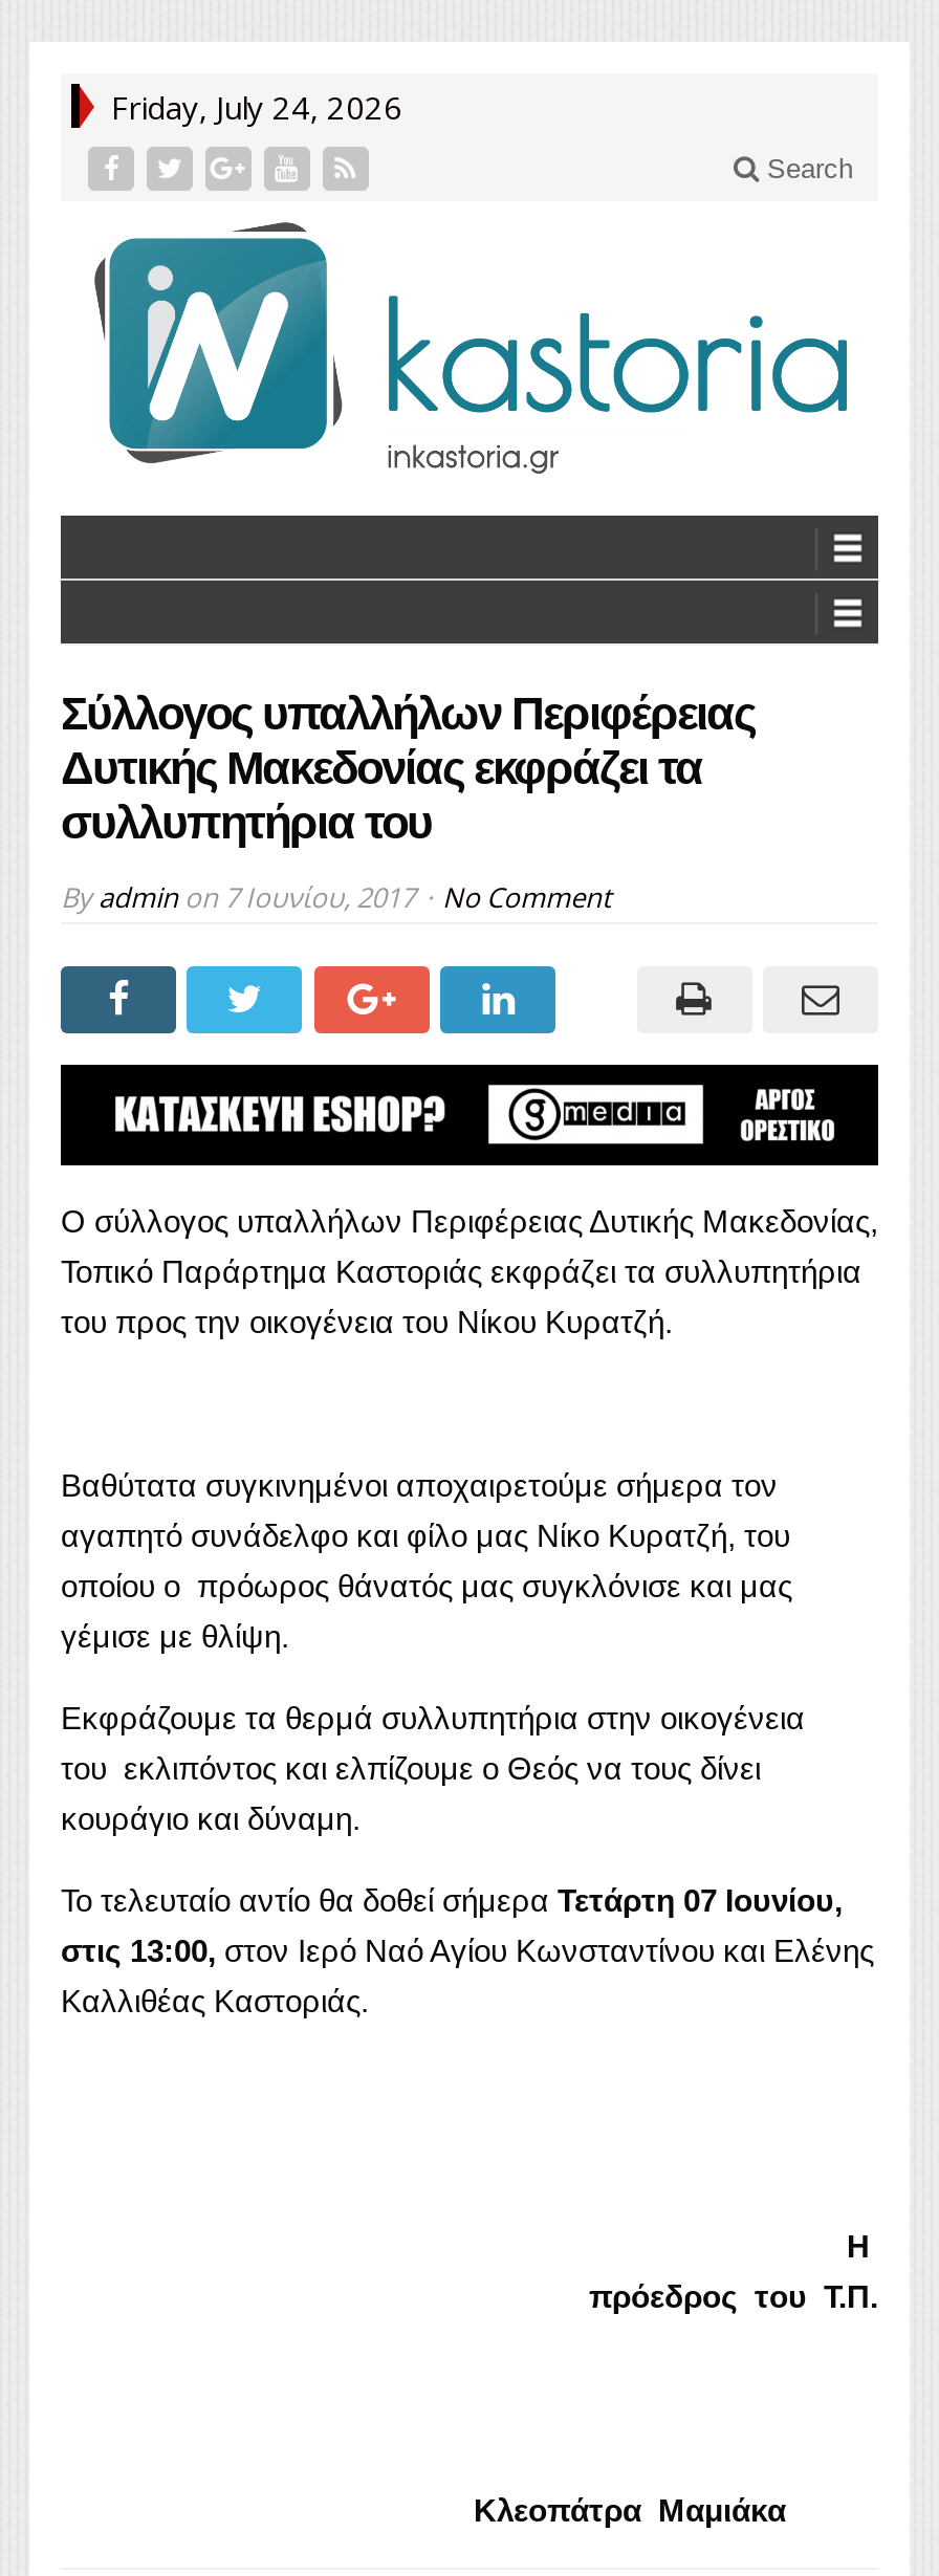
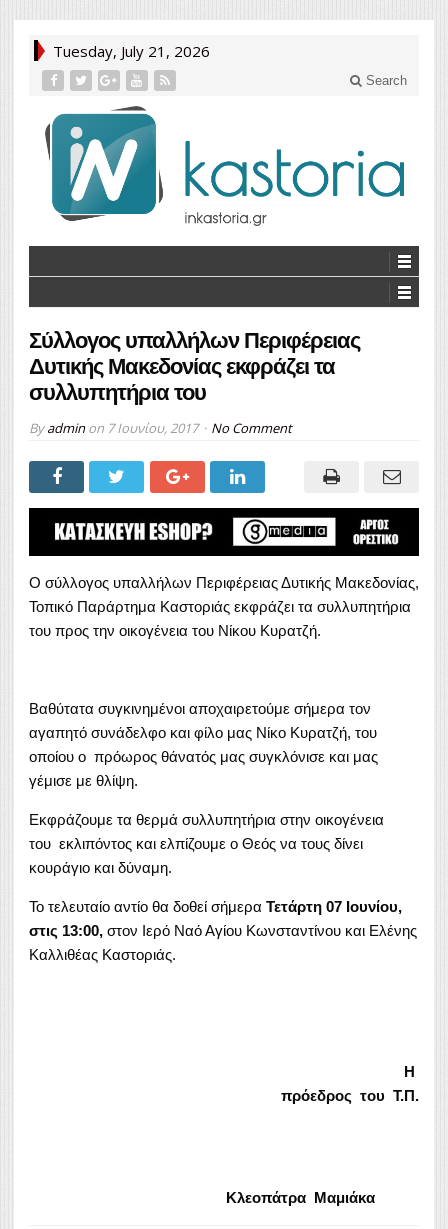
- Friday, July 24, 2026
+ Tuesday, July 21, 2026
